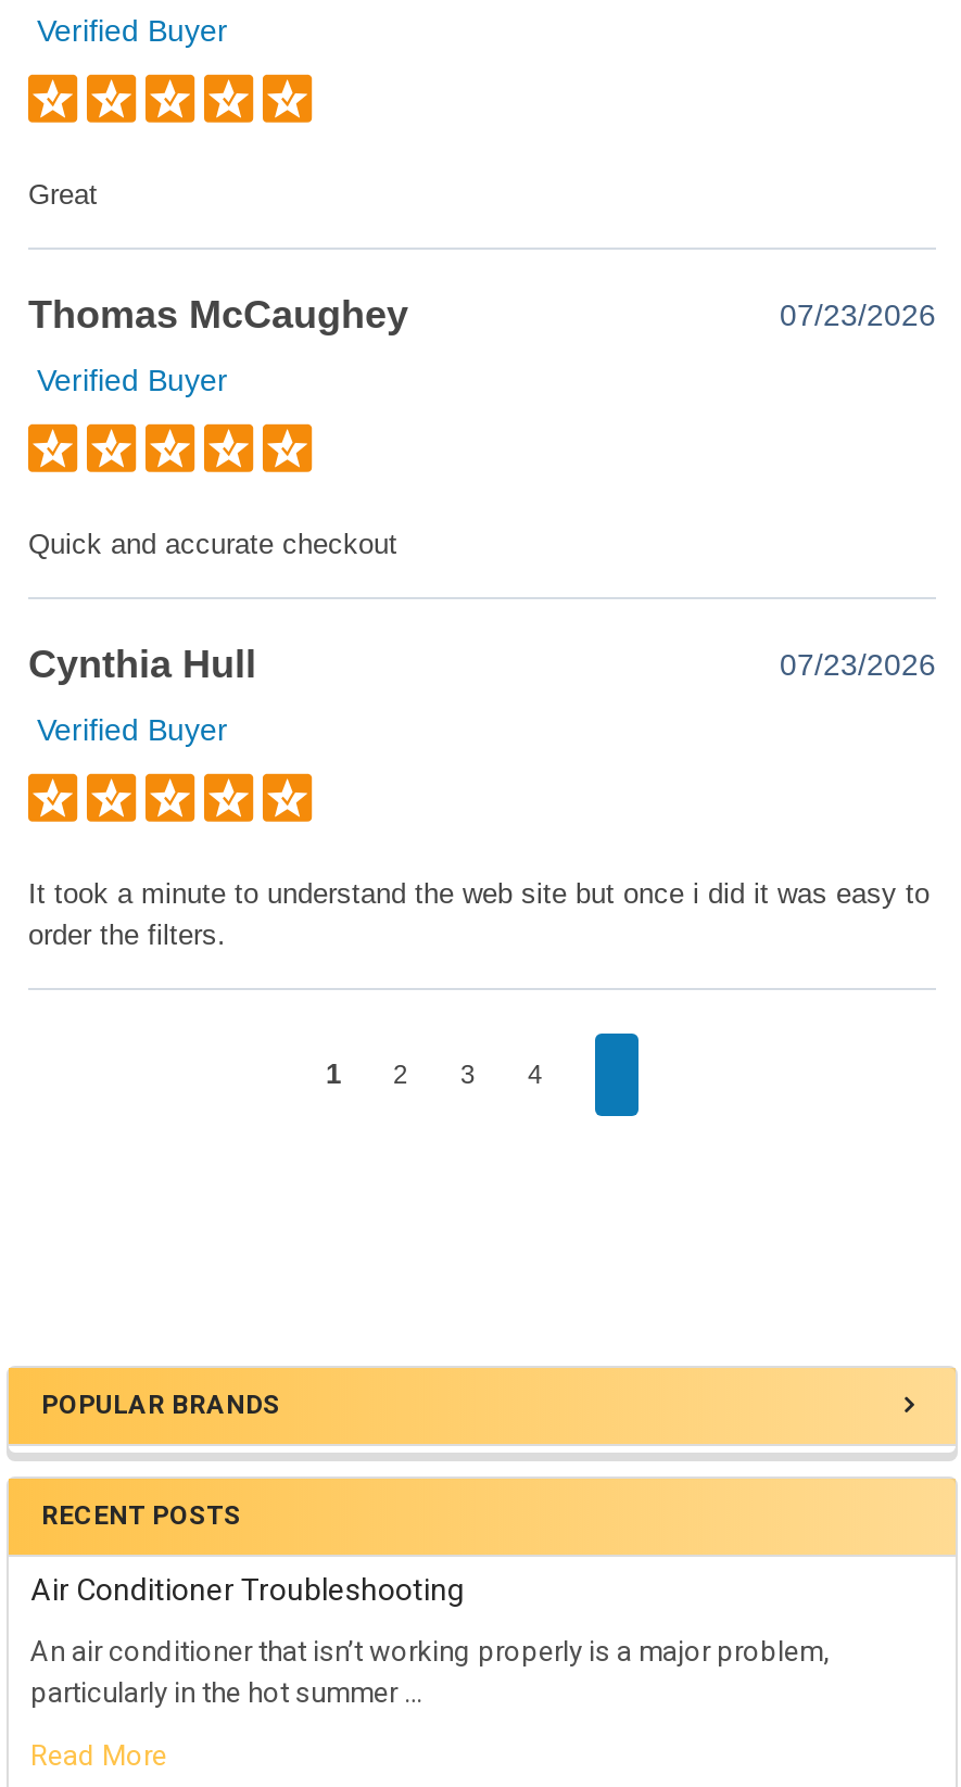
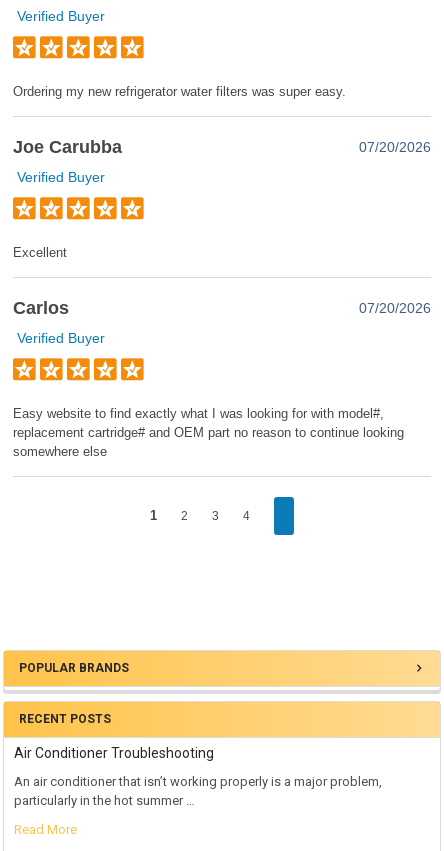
- Great
+ Ordering my new refrigerator water filters was super easy.

- Thomas McCaughey
- 07/23/2026
+ Joe Carubba
+ 07/20/2026

- Quick and accurate checkout
+ Excellent

- Cynthia Hull
- 07/23/2026
+ Carlos
+ 07/20/2026

- It took a minute to understand the web site but once i did it was easy to
- order the filters.
+ Easy website to find exactly what I was looking for with model#,
+ replacement cartridge# and OEM part no reason to continue looking
+ somewhere else
